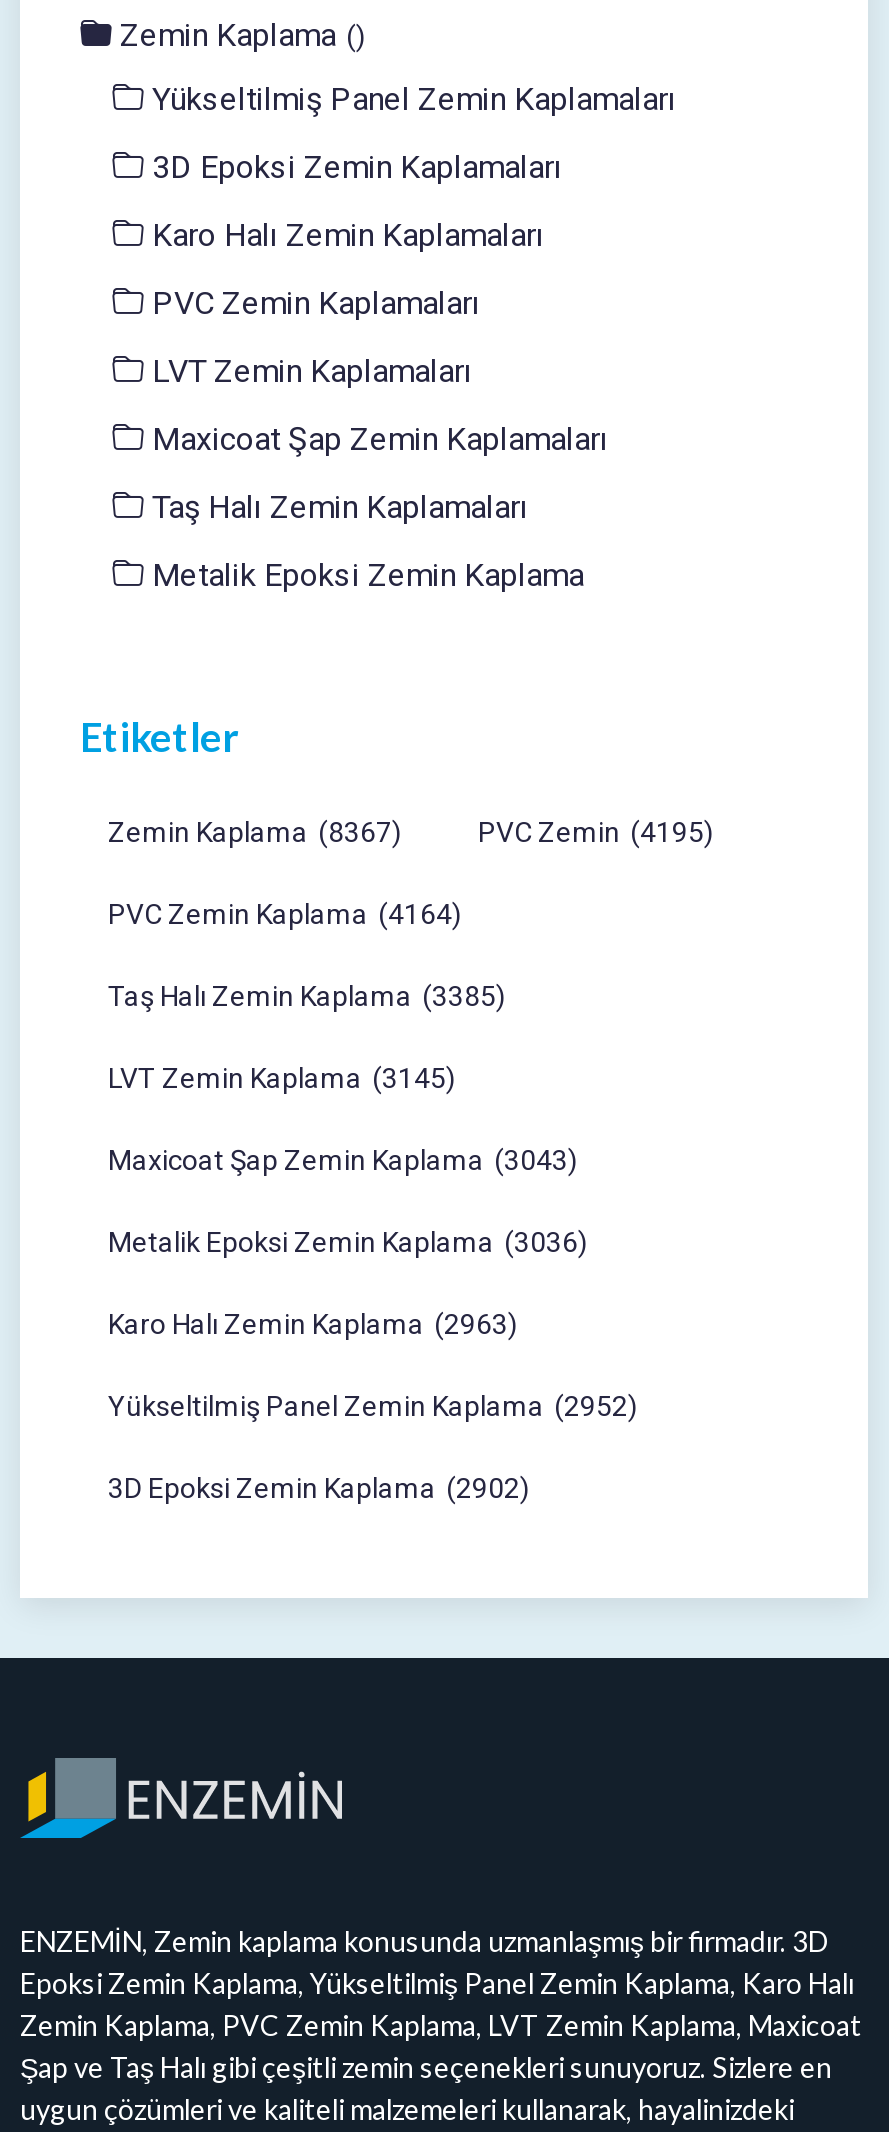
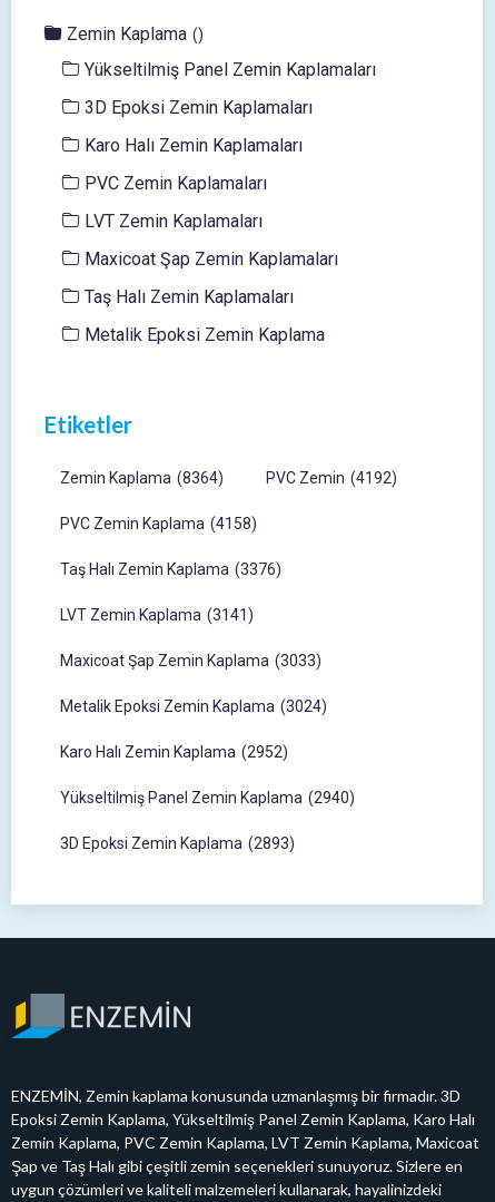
- Zemin Kaplama (8367)
+ Zemin Kaplama (8364)

- PVC Zemin (4195)
+ PVC Zemin (4192)

- PVC Zemin Kaplama (4164)
+ PVC Zemin Kaplama (4158)

- Taş Halı Zemin Kaplama (3385)
+ Taş Halı Zemin Kaplama (3376)

- LVT Zemin Kaplama (3145)
+ LVT Zemin Kaplama (3141)

- Maxicoat Şap Zemin Kaplama (3043)
+ Maxicoat Şap Zemin Kaplama (3033)

- Metalik Epoksi Zemin Kaplama (3036)
+ Metalik Epoksi Zemin Kaplama (3024)

- Karo Halı Zemin Kaplama (2963)
+ Karo Halı Zemin Kaplama (2952)

- Yükseltilmiş Panel Zemin Kaplama (2952)
+ Yükseltilmiş Panel Zemin Kaplama (2940)

- 3D Epoksi Zemin Kaplama (2902)
+ 3D Epoksi Zemin Kaplama (2893)
